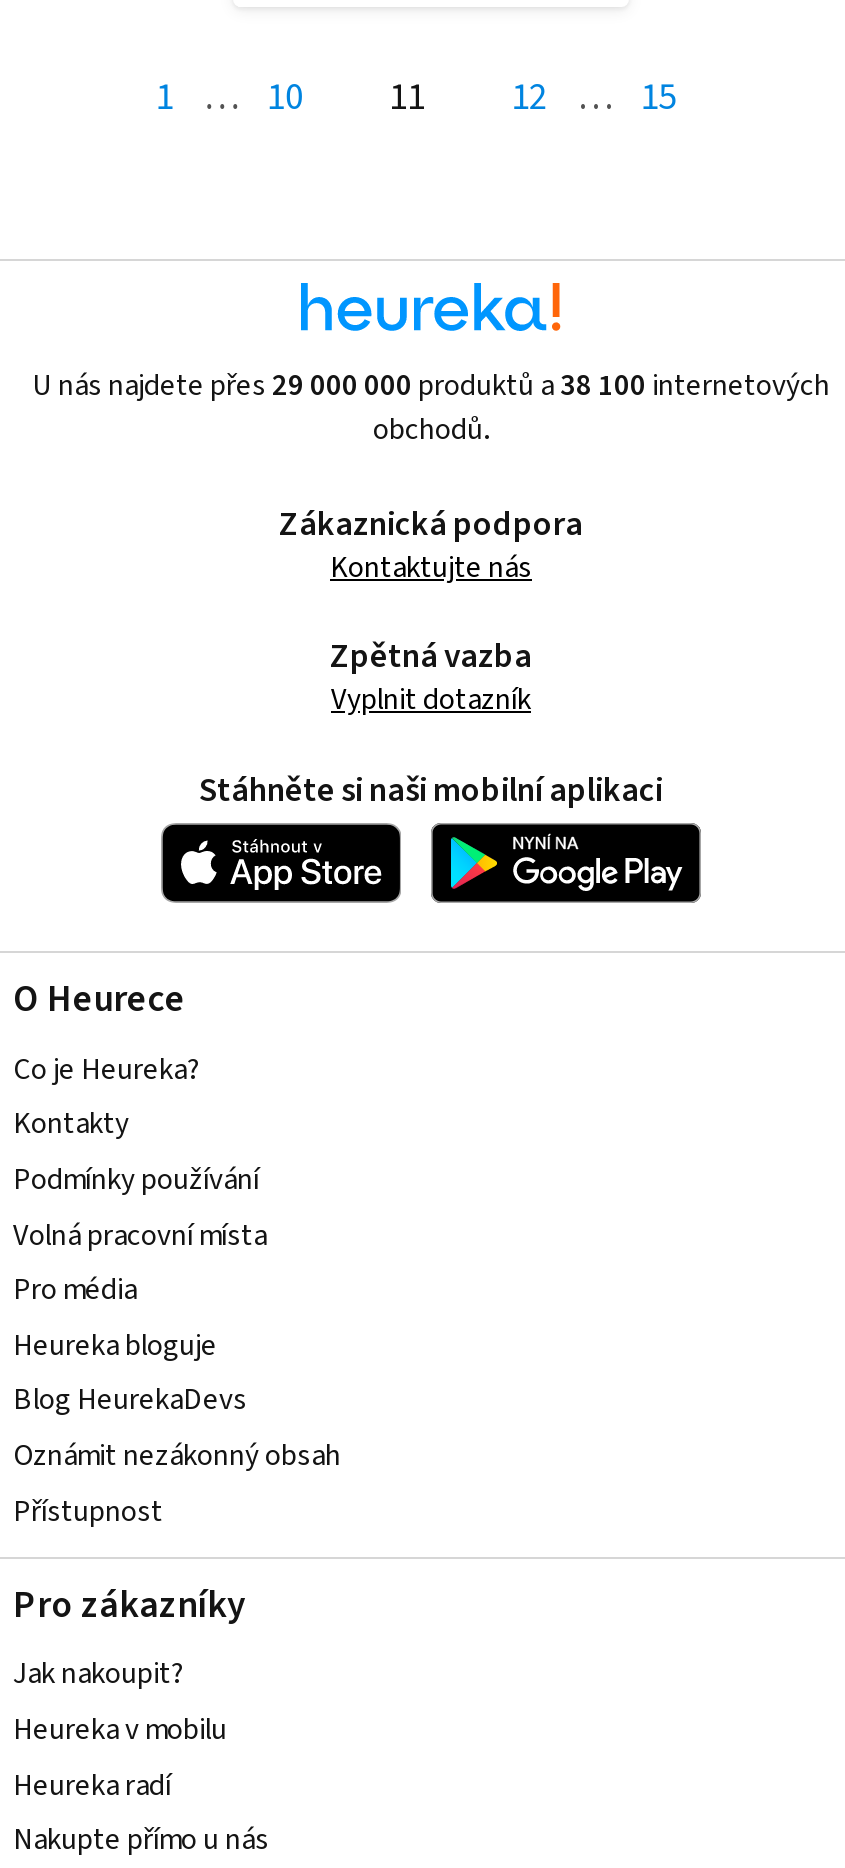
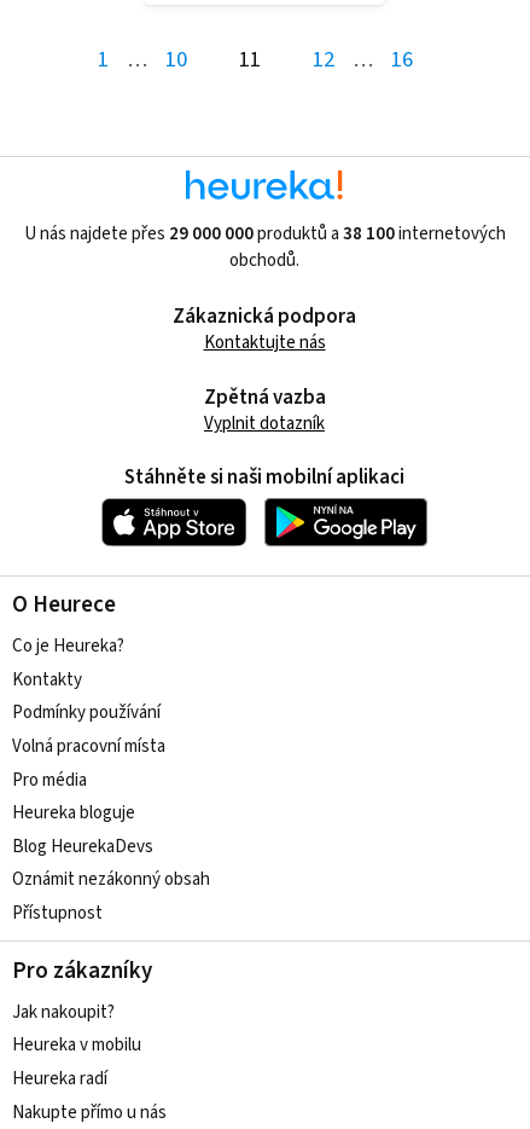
- 1 … 10 11 12 … 15
+ 1 … 10 11 12 … 16
